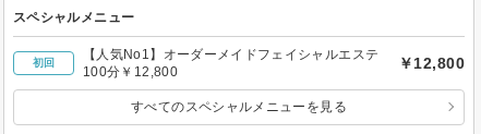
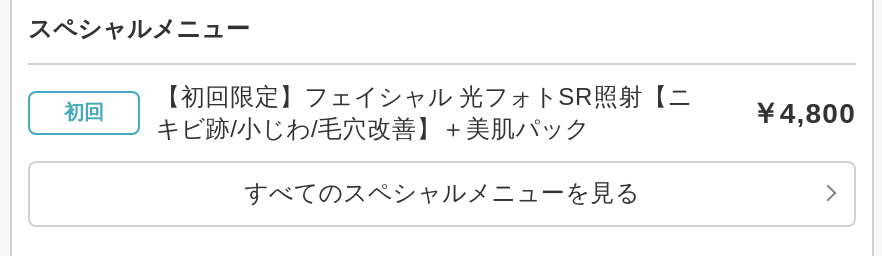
- 【人気No1】オーダーメイドフェイシャルエステ
- 100分￥12,800
- ￥12,800
+ 【初回限定】フェイシャル 光フォトSR照射【ニ
+ キビ跡/小じわ/毛穴改善】＋美肌パック
+ ￥4,800
